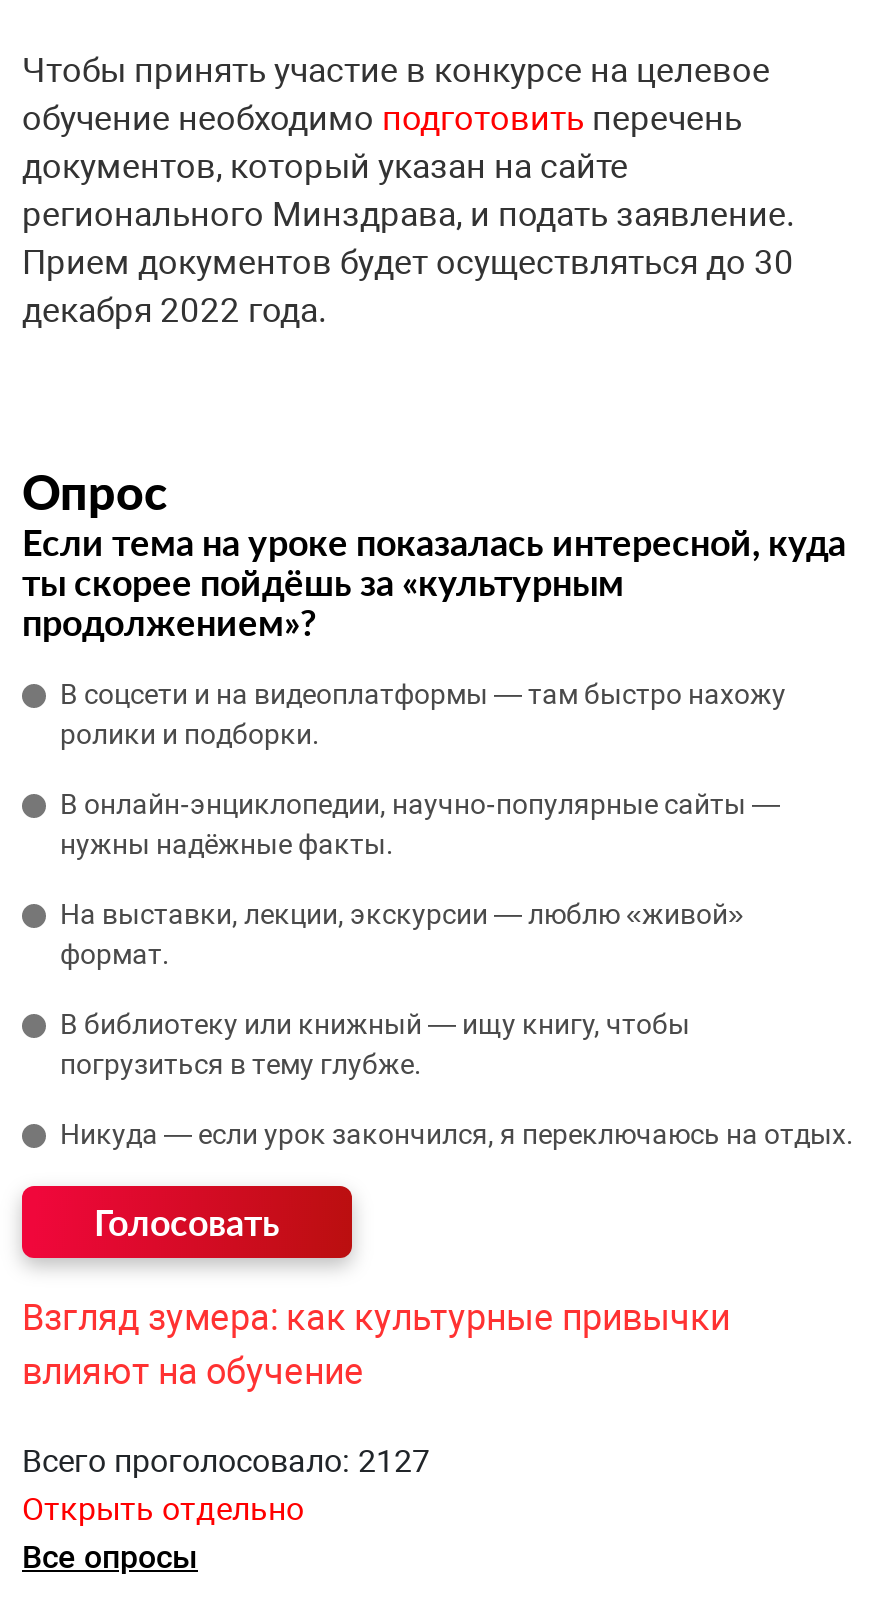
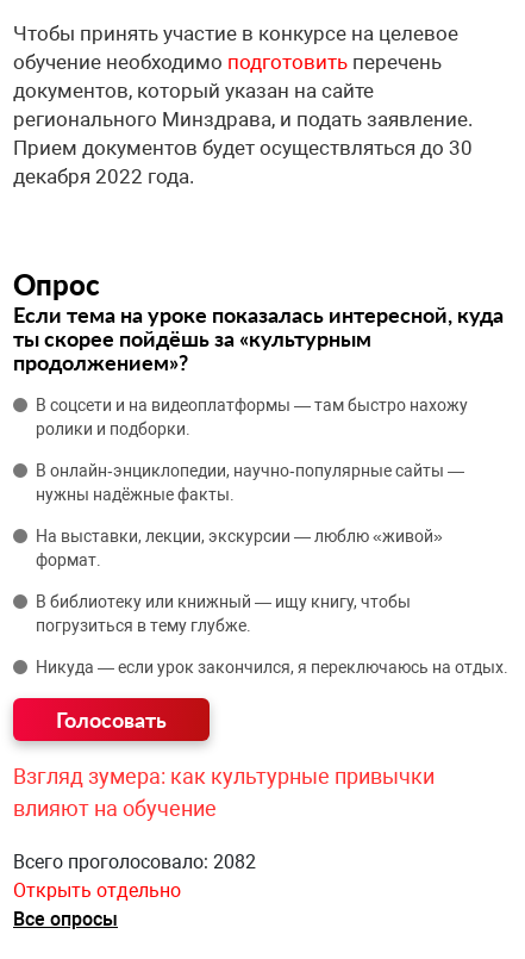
- Всего проголосовало: 2127
+ Всего проголосовало: 2082
